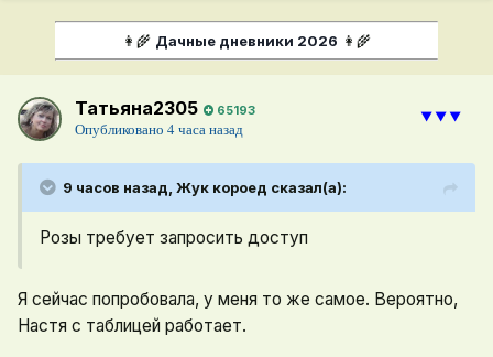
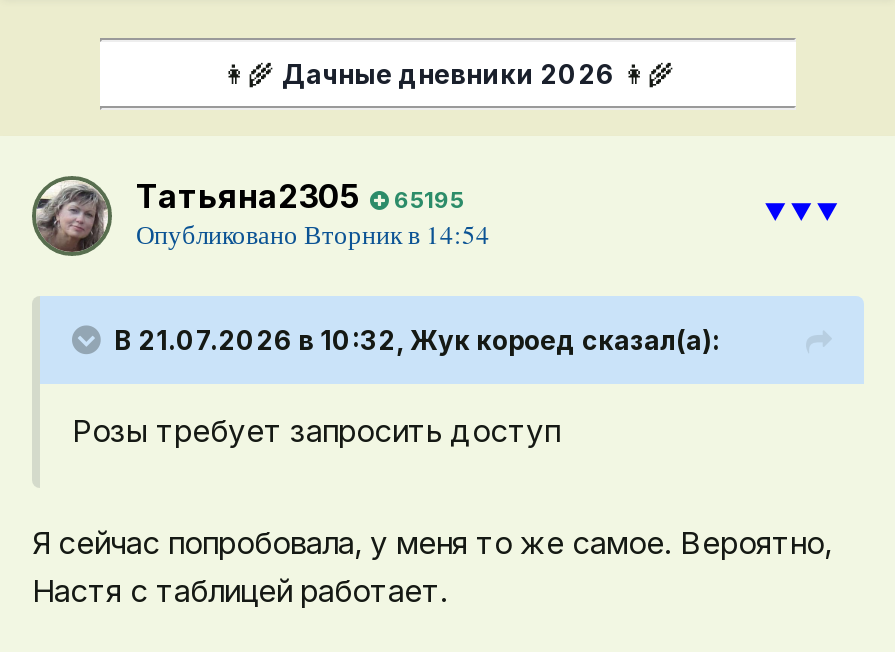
- Татьяна2305 65193
+ Татьяна2305 65195

- Опубликовано 4 часа назад
+ Опубликовано Вторник в 14:54

- 9 часов назад, Жук короед сказал(а):
+ В 21.07.2026 в 10:32, Жук короед сказал(а):
